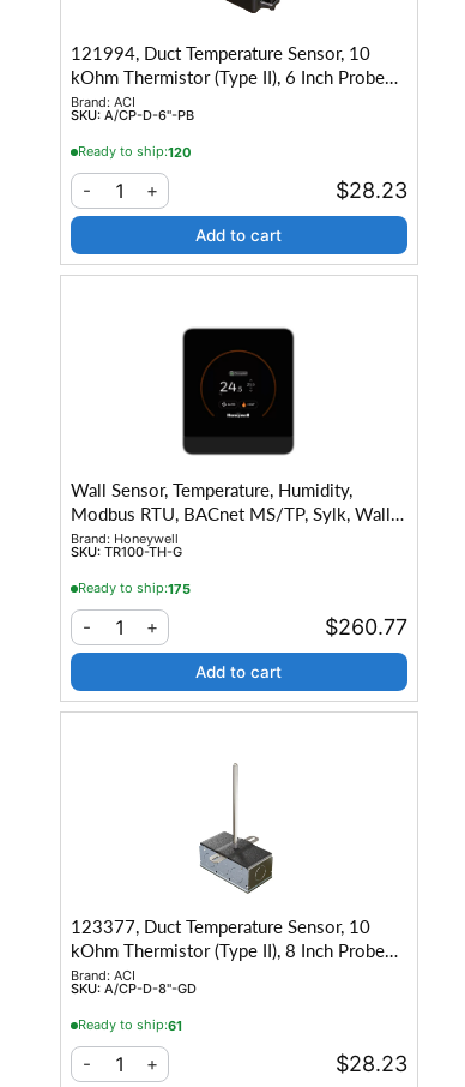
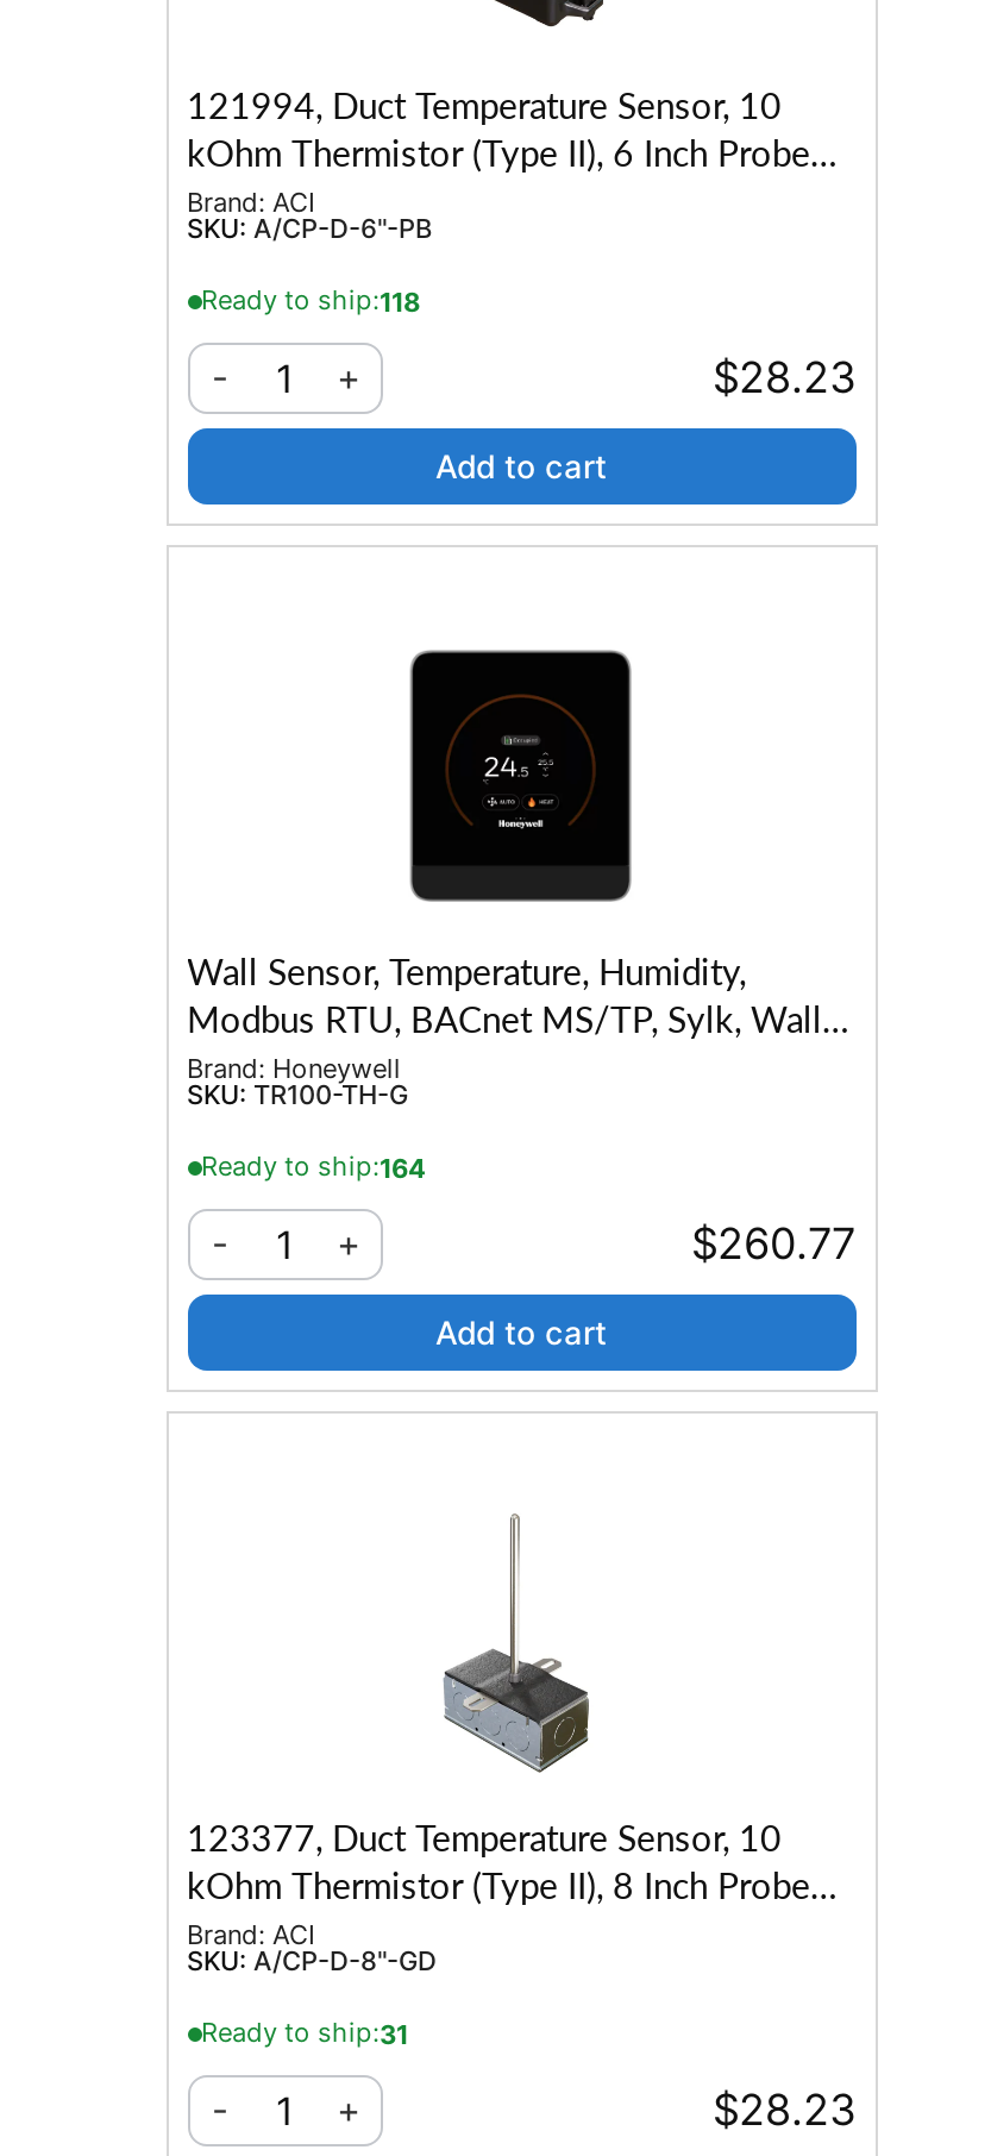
- Ready to ship:120
+ Ready to ship:118

- Ready to ship:175
+ Ready to ship:164

- Ready to ship:61
+ Ready to ship:31
